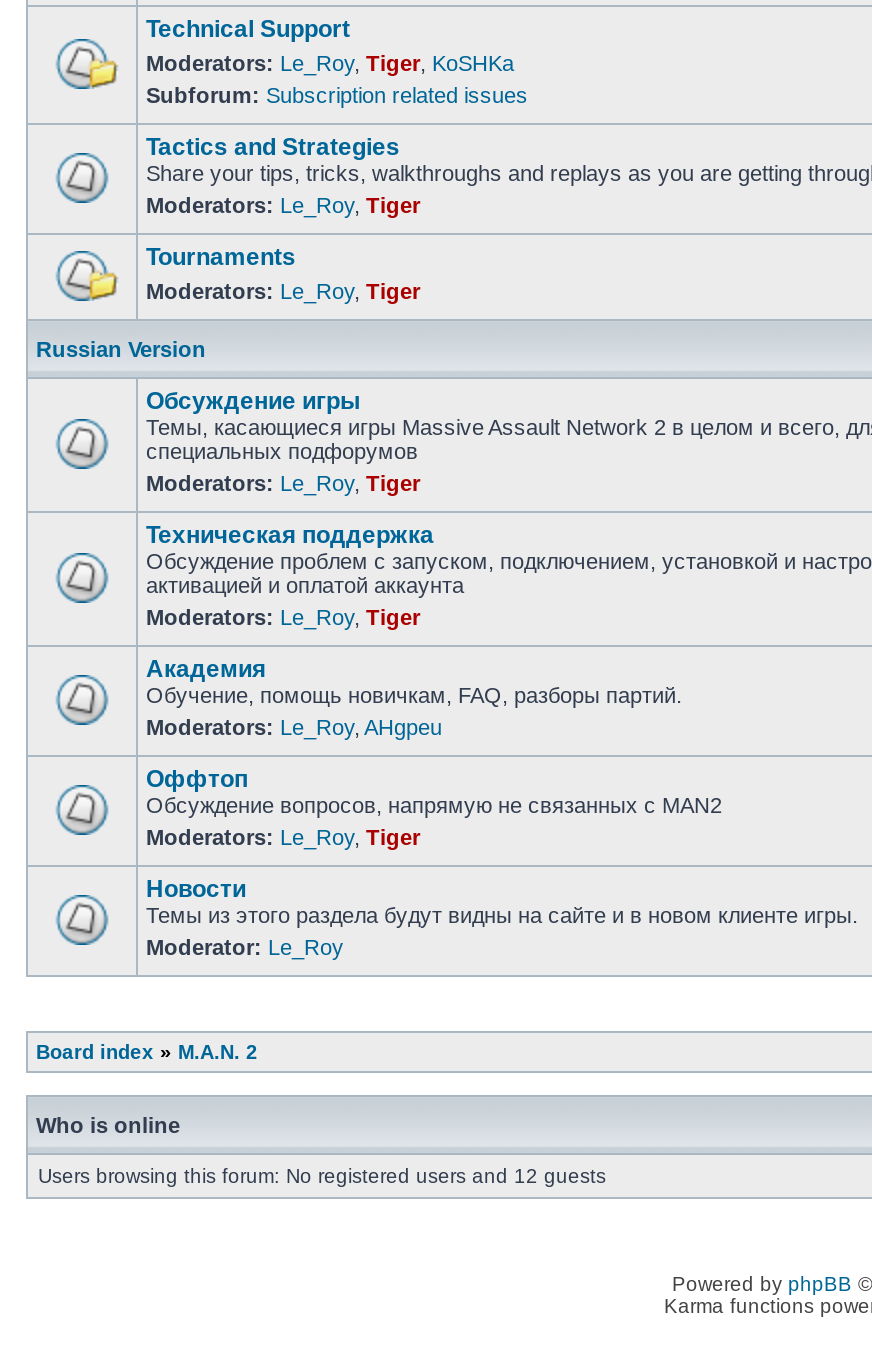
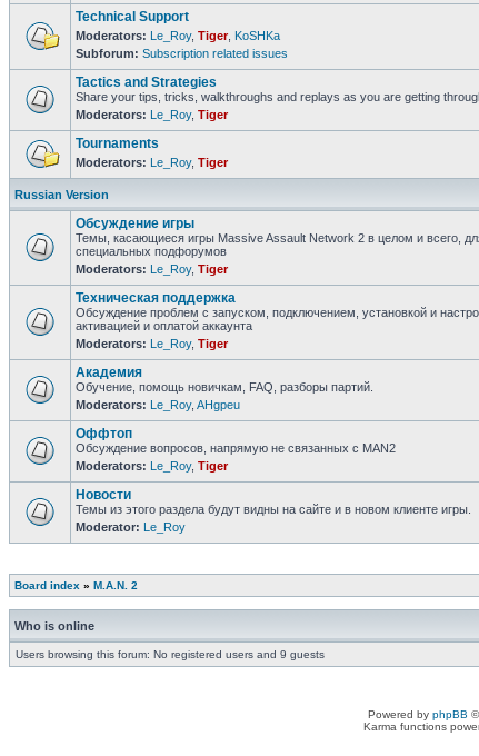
- Users browsing this forum: No registered users and 12 guests
+ Users browsing this forum: No registered users and 9 guests
